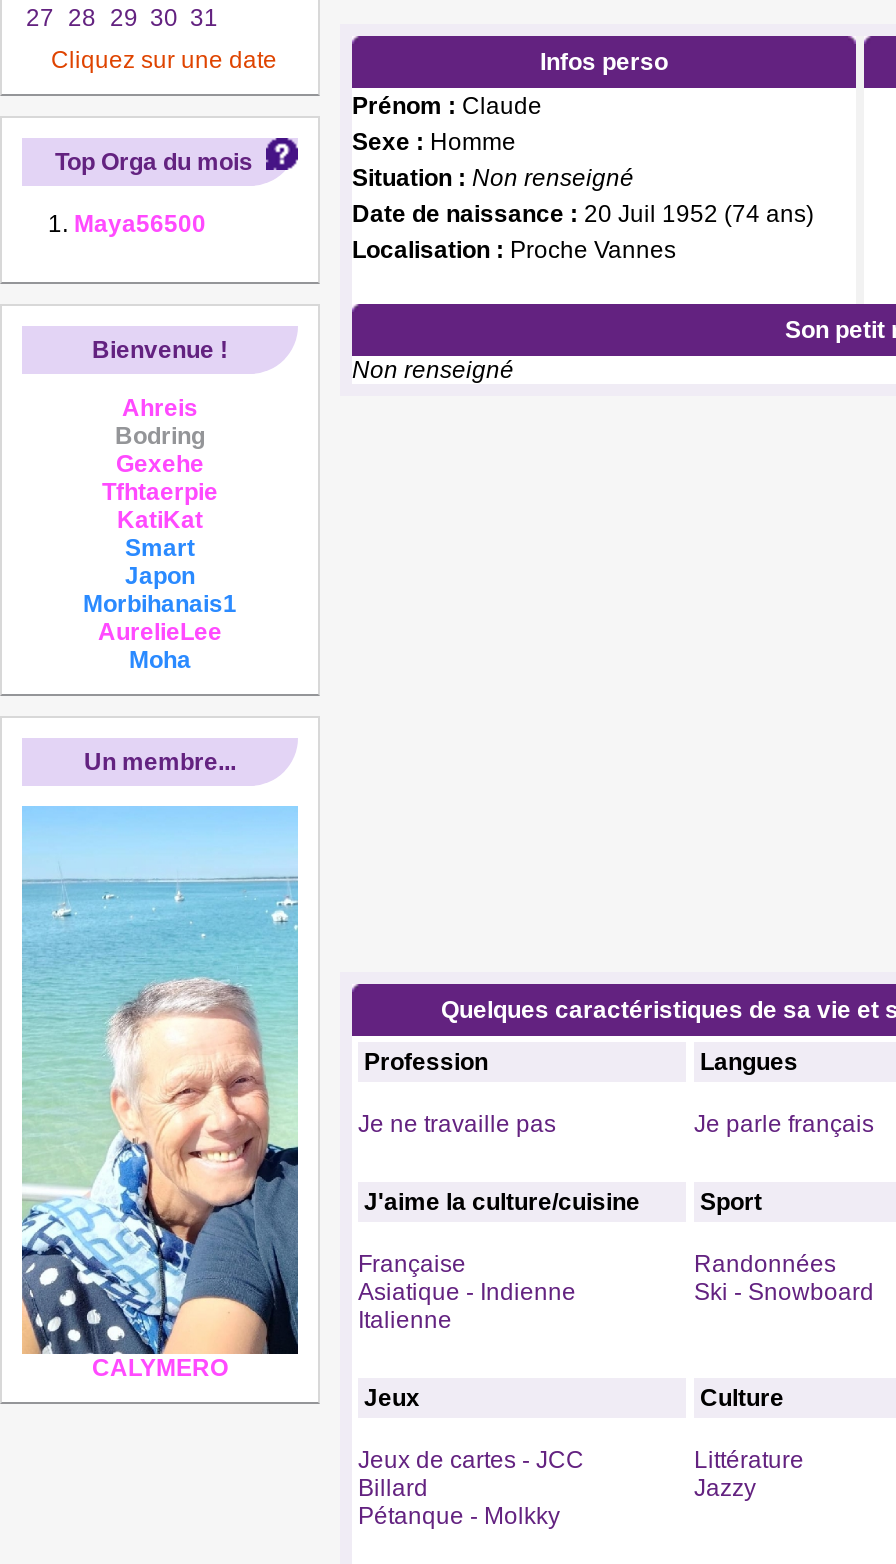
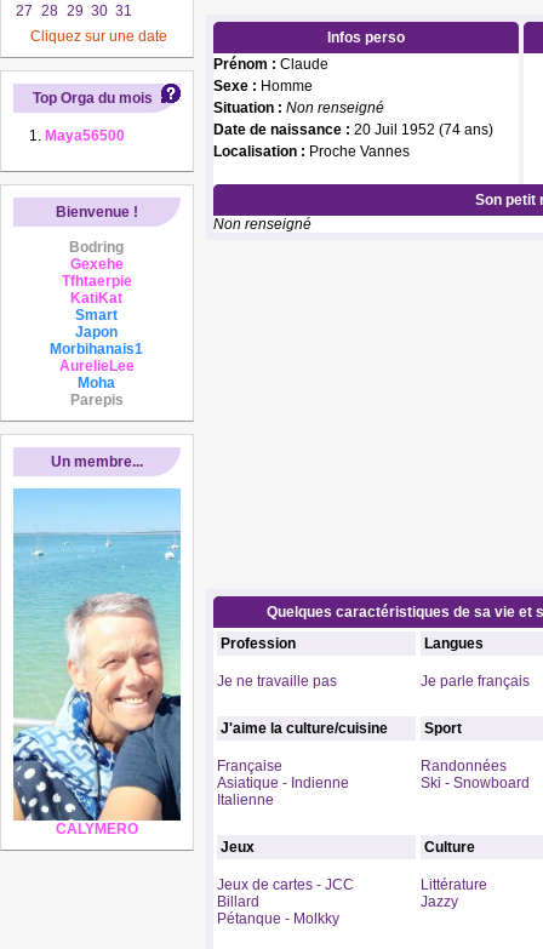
- Ahreis

+ Parepis
